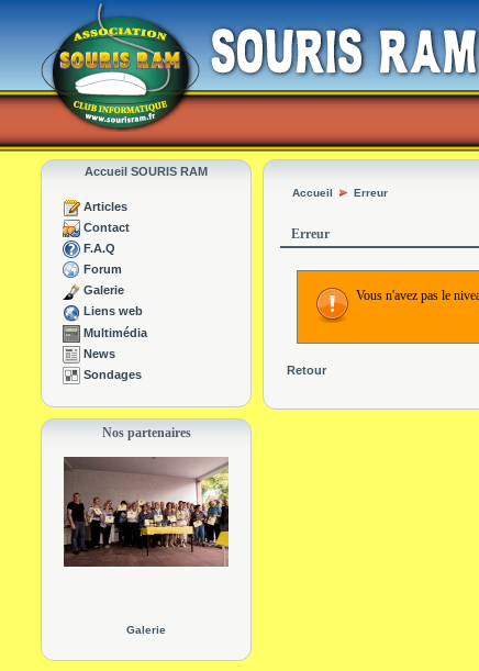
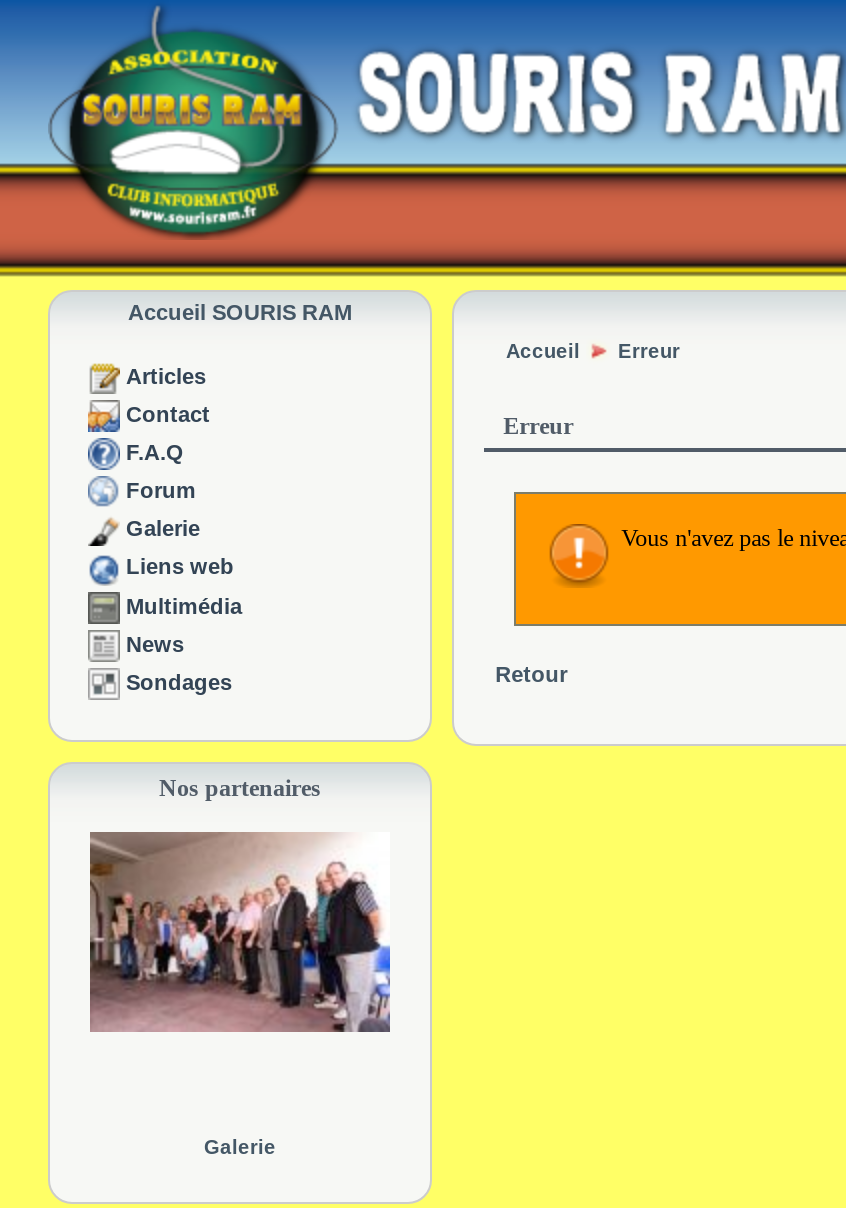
- [image]
+ [image]
